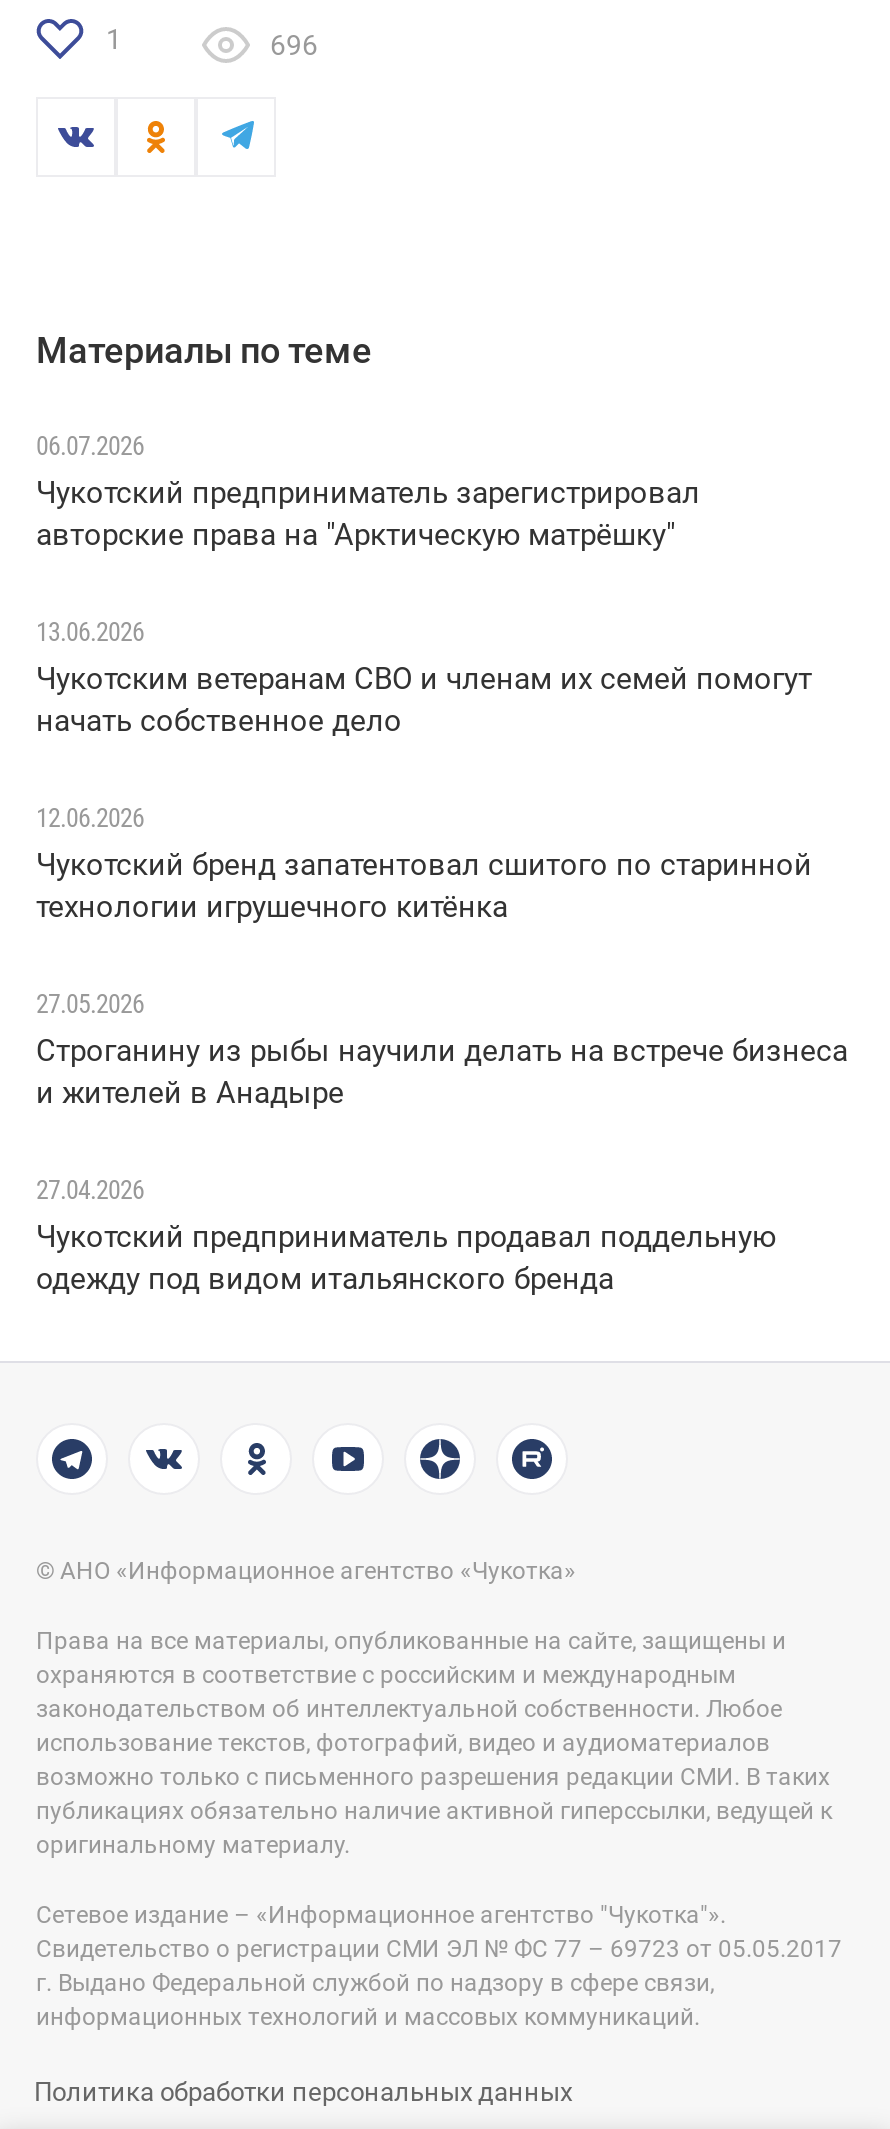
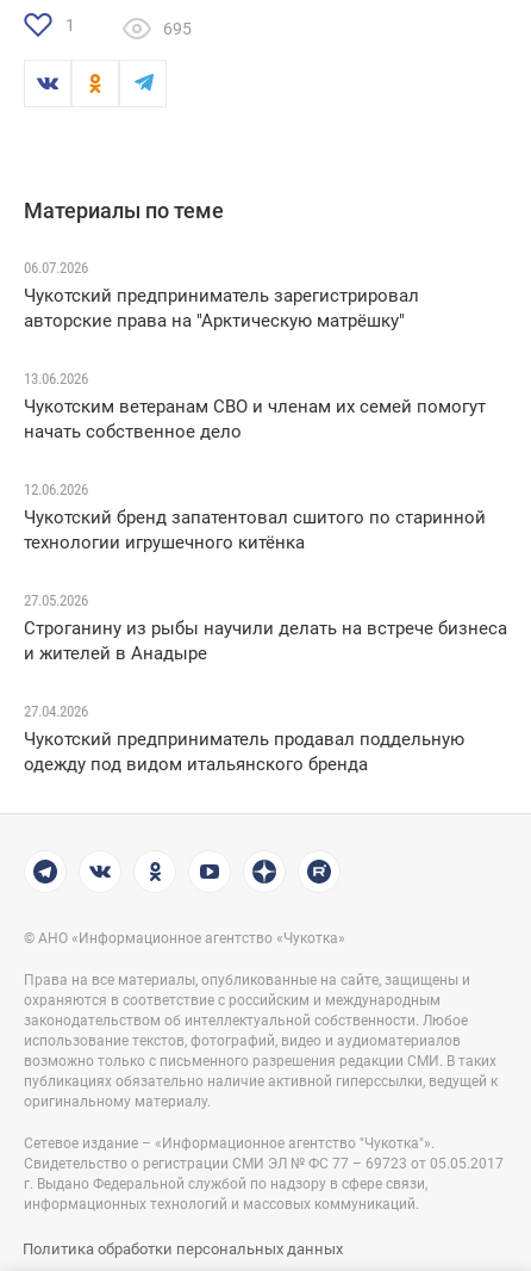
- 696
+ 695
